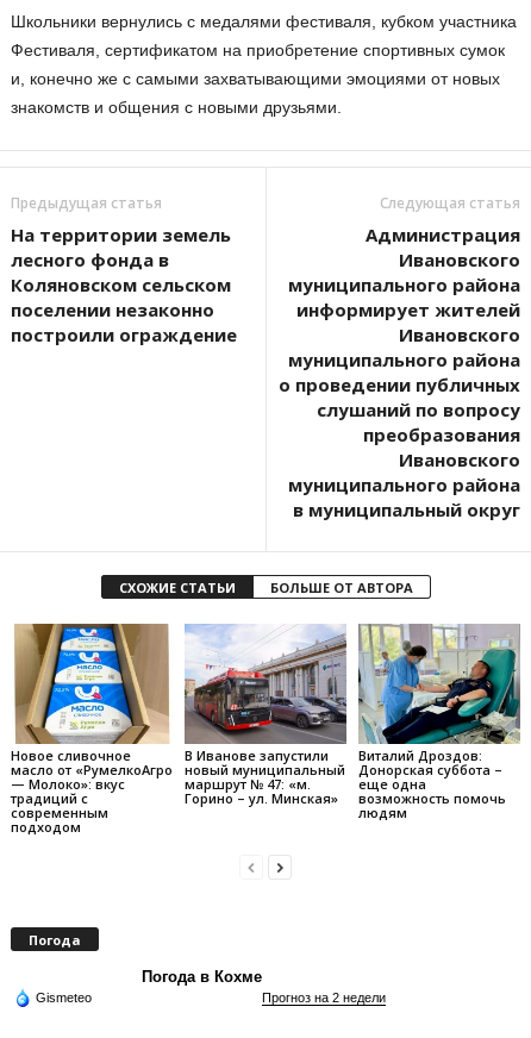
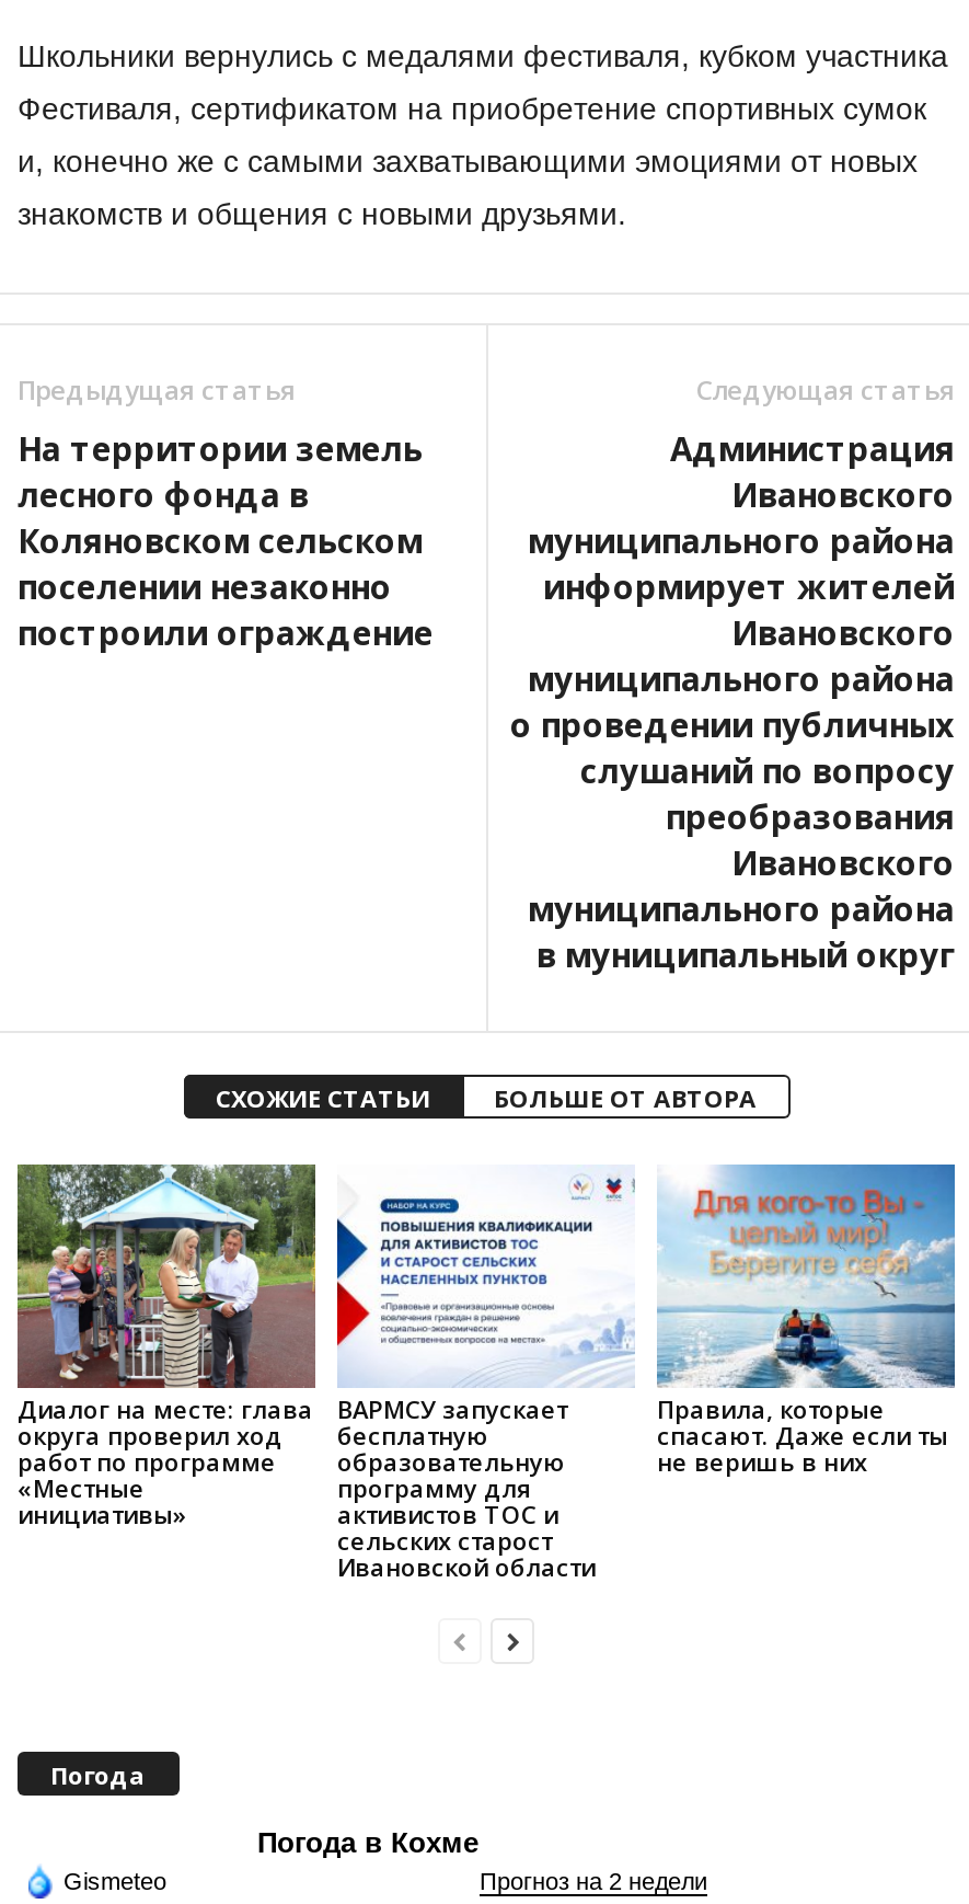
- [image]
- Новое сливочное
- масло от «РумелкоАгро
- — Молоко»: вкус
- традиций с
- современным
- подходом
+ [image]
+ Диалог на месте: глава
+ округа проверил ход
+ работ по программе
+ «Местные
+ инициативы»

- [image]
- В Иванове запустили
- новый муниципальный
- маршрут № 47: «м.
- Горино – ул. Минская»
+ [image]
+ ВАРМСУ запускает
+ бесплатную
+ образовательную
+ программу для
+ активистов ТОС и
+ сельских старост
+ Ивановской области

- [image]
- Виталий Дроздов:
- Донорская суббота –
- еще одна
- возможность помочь
- людям
+ [image]
+ Правила, которые
+ спасают. Даже если ты
+ не веришь в них
